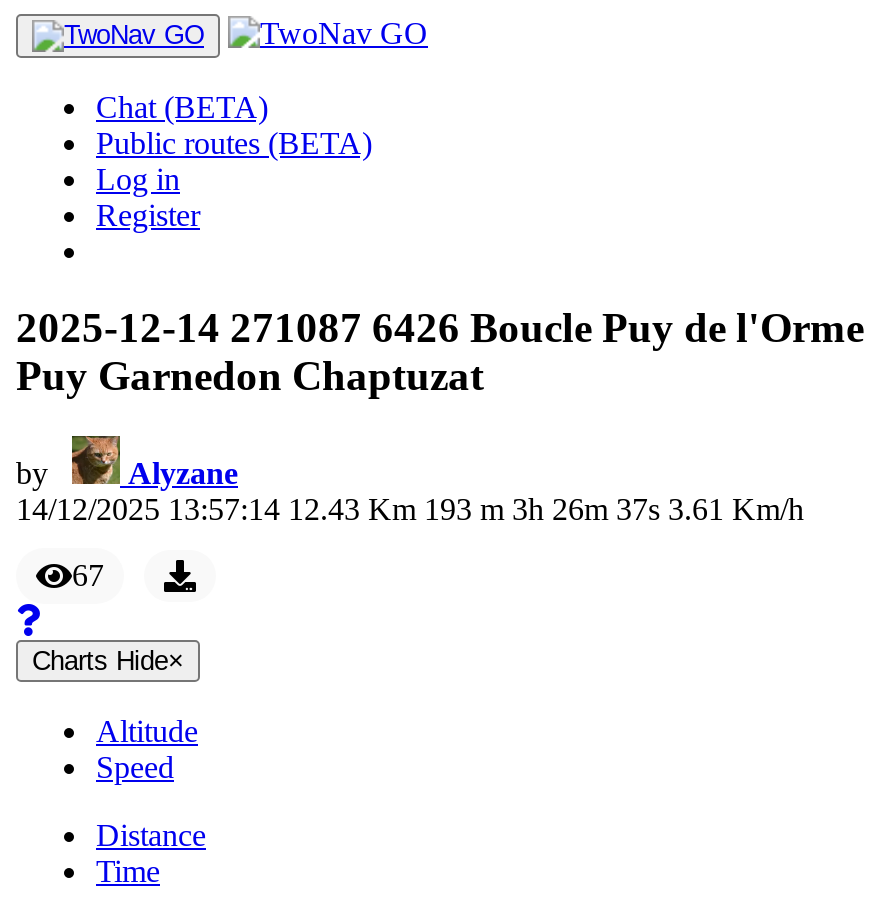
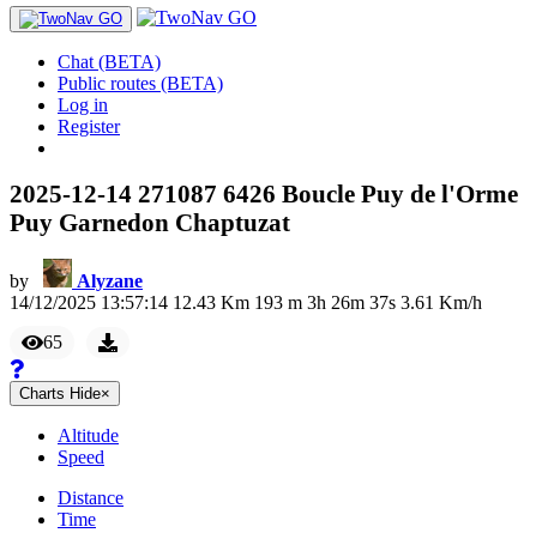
- 67
+ 65
